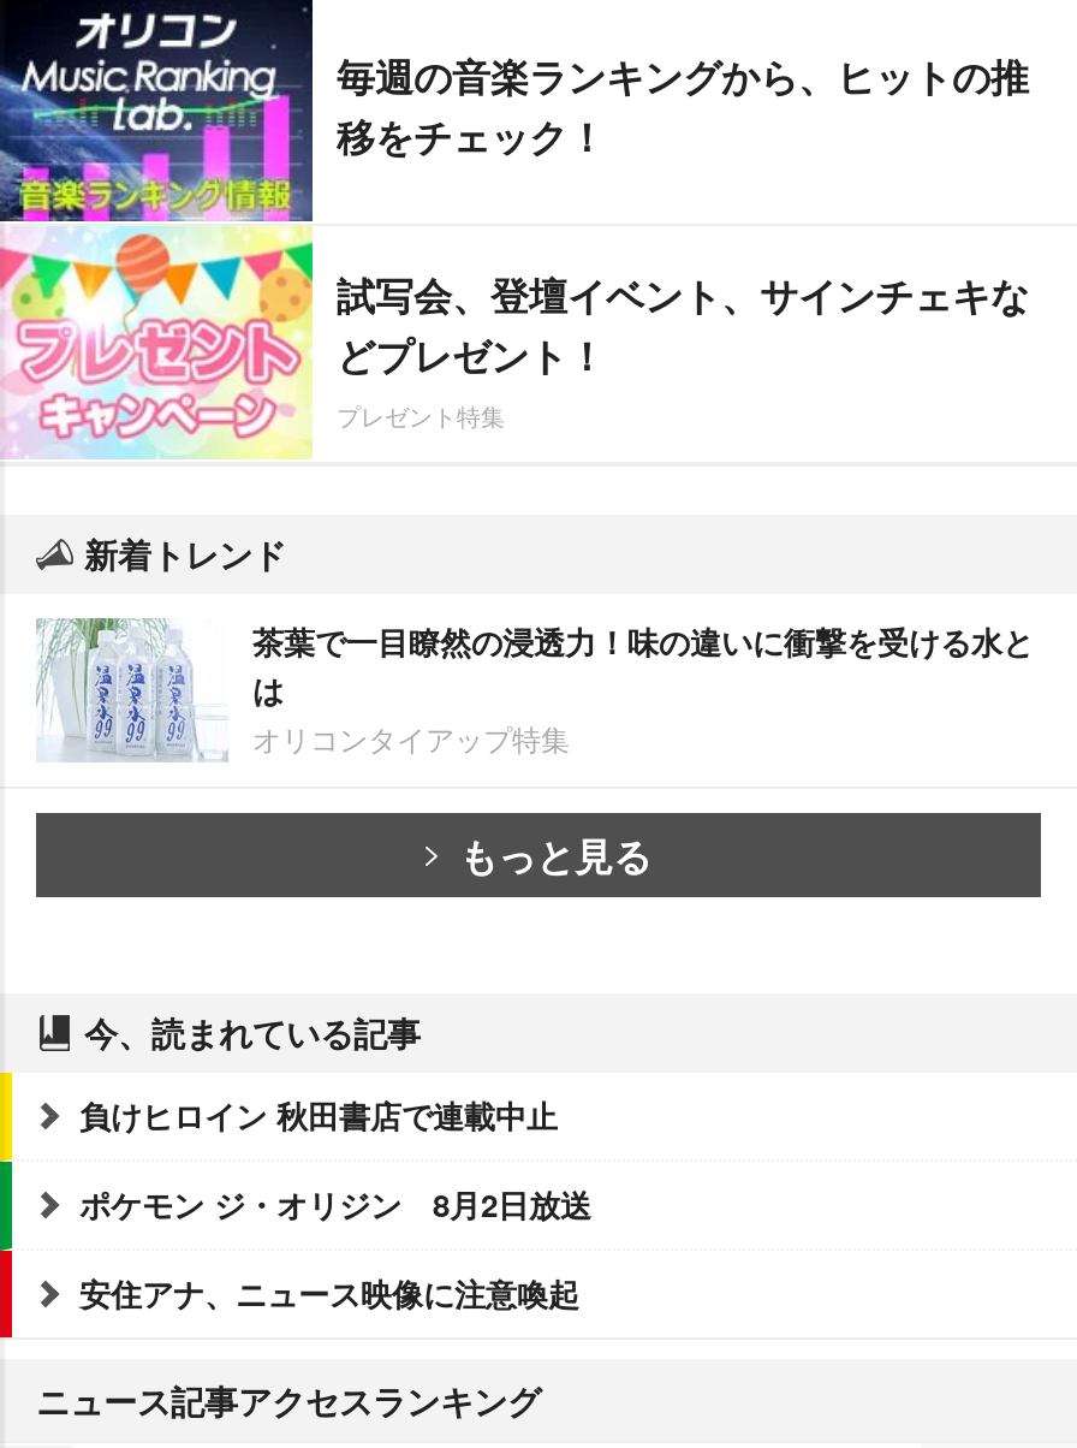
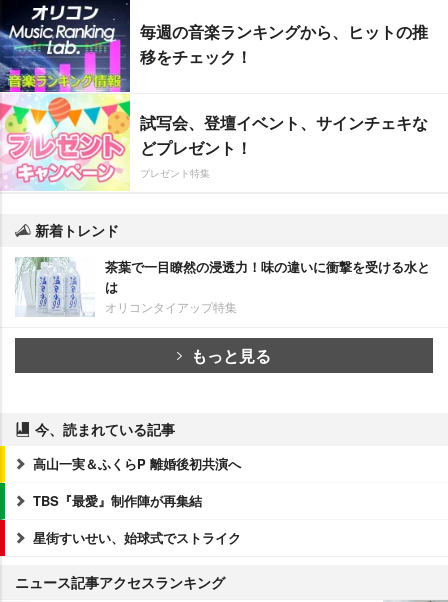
- 負けヒロイン 秋田書店で連載中止
+ 高山一実＆ふくらP 離婚後初共演へ

- ポケモン ジ・オリジン 8月2日放送
+ TBS『最愛』制作陣が再集結

- 安住アナ、ニュース映像に注意喚起
+ 星街すいせい、始球式でストライク
